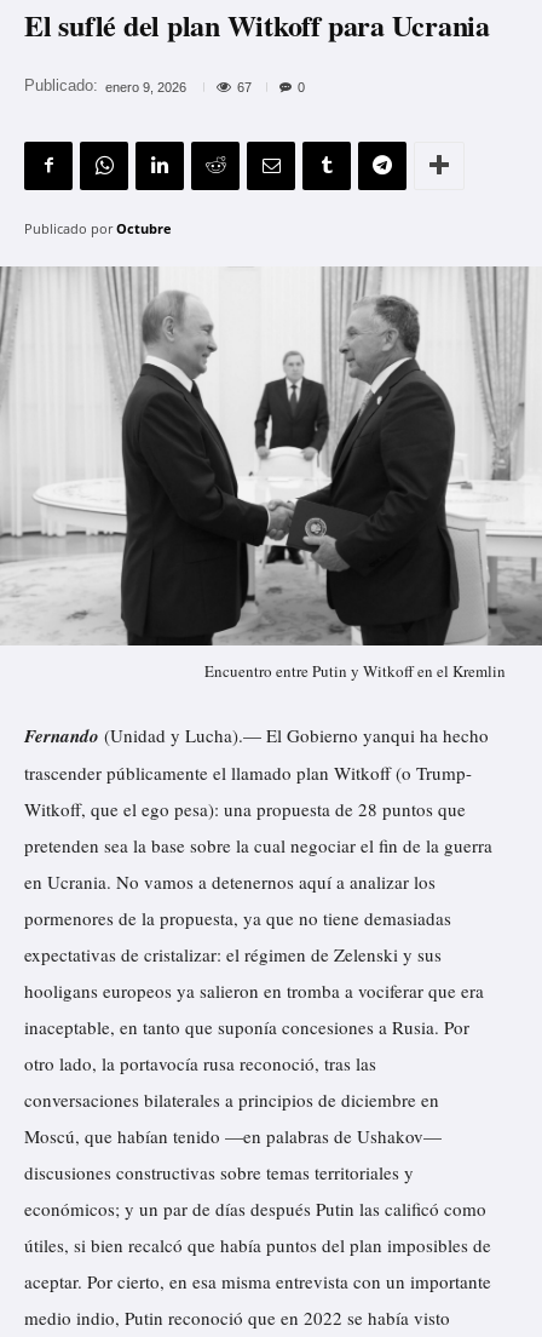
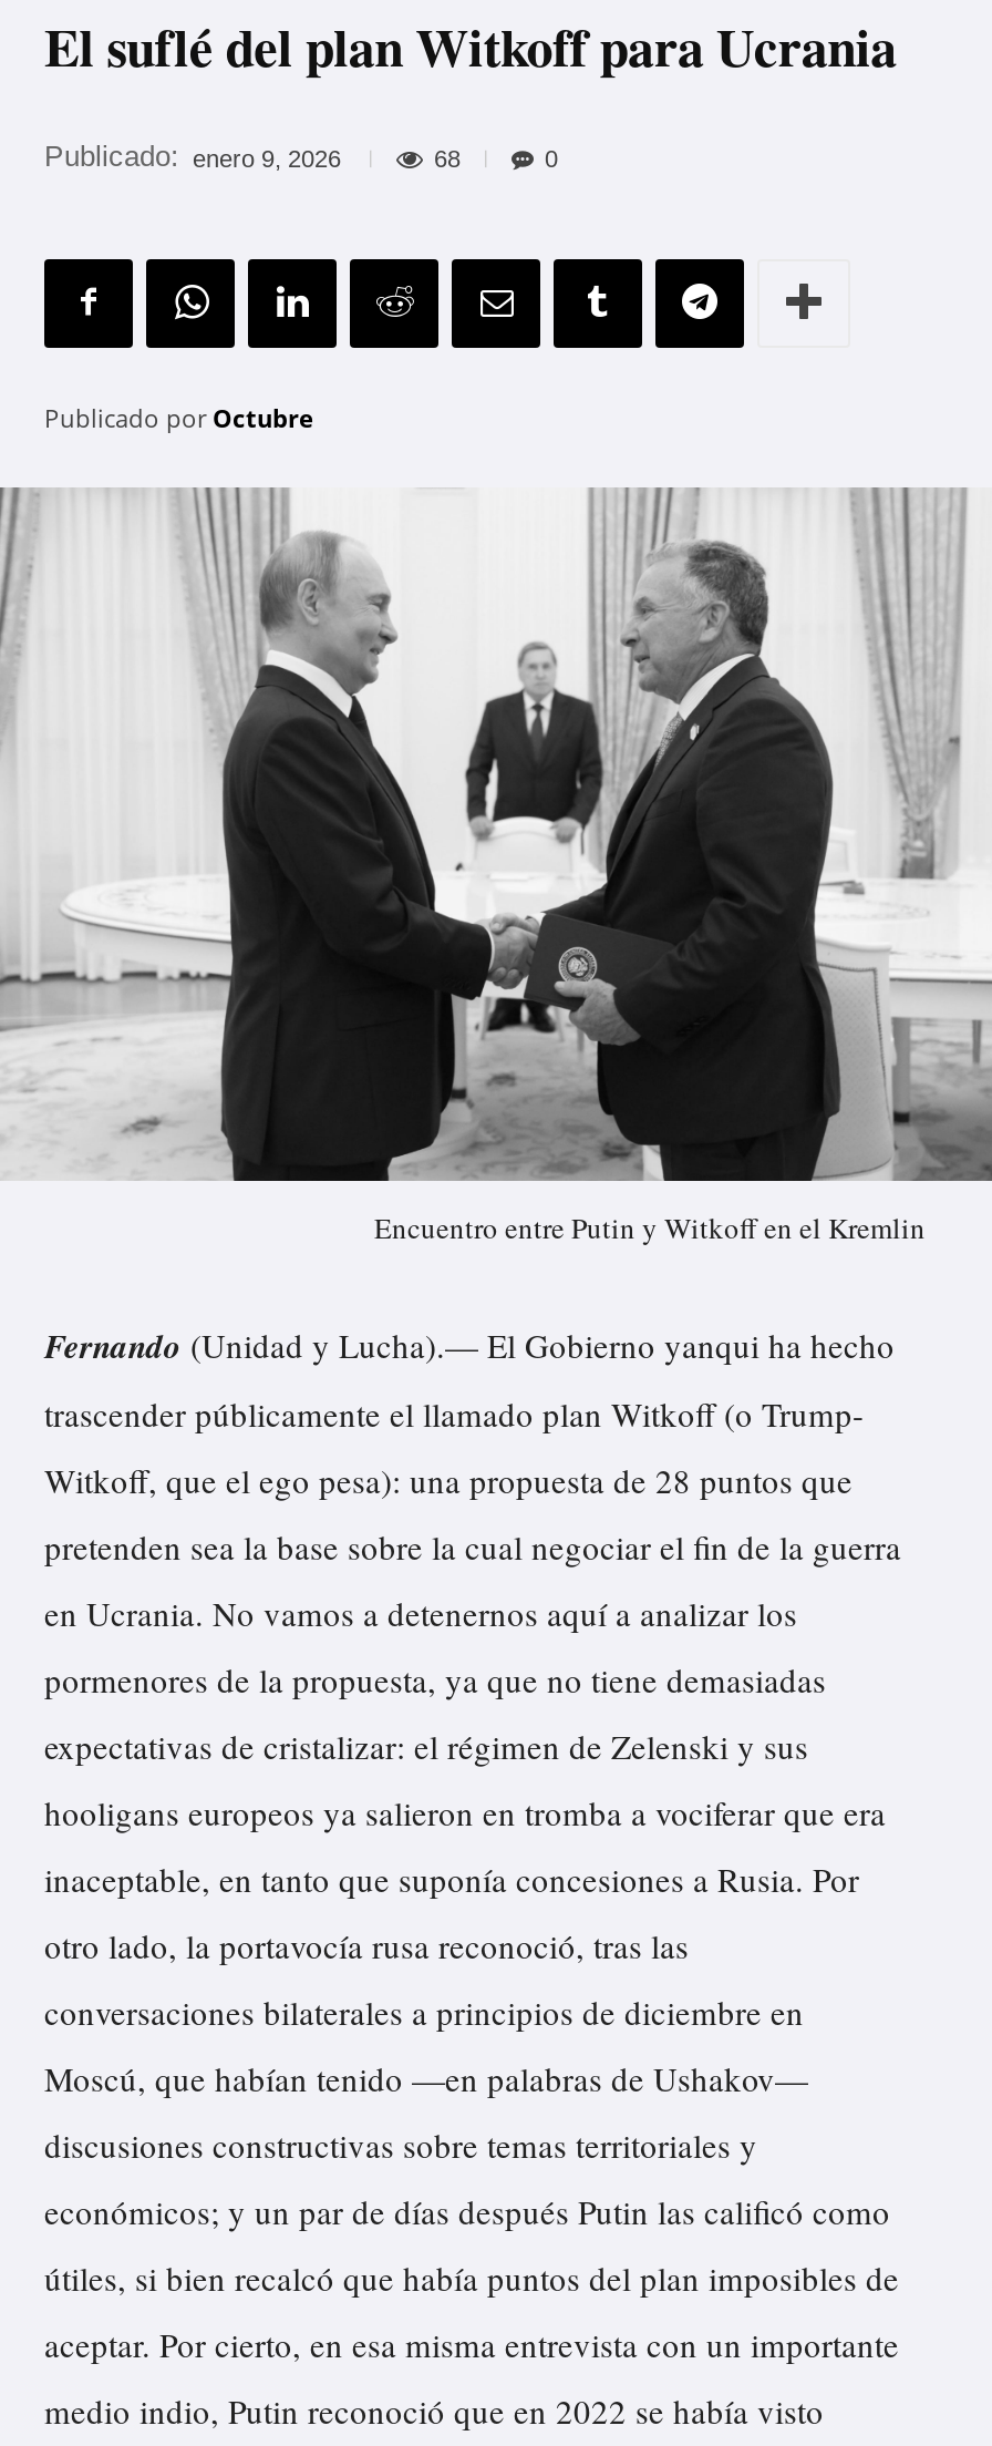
- 67
+ 68
